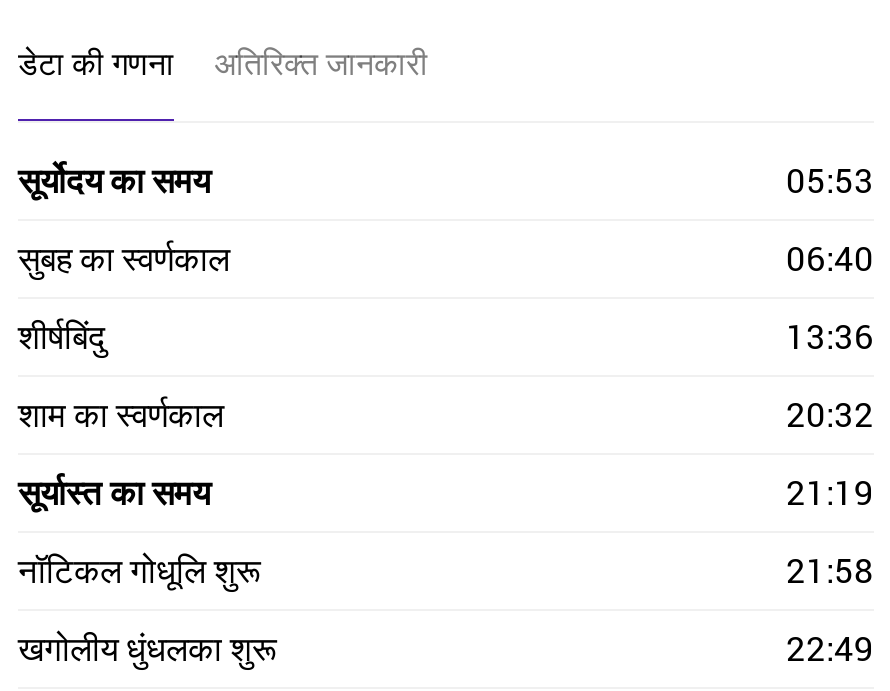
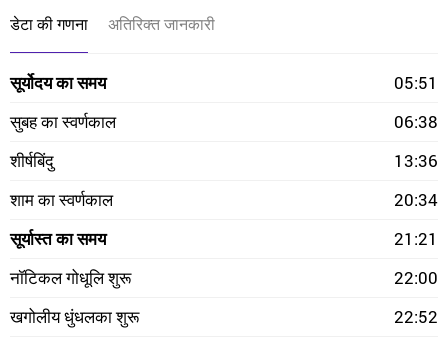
- 05:53
+ 05:51

- 06:40
+ 06:38

- 20:32
+ 20:34

- 21:19
+ 21:21

- 21:58
+ 22:00

- 22:49
+ 22:52
